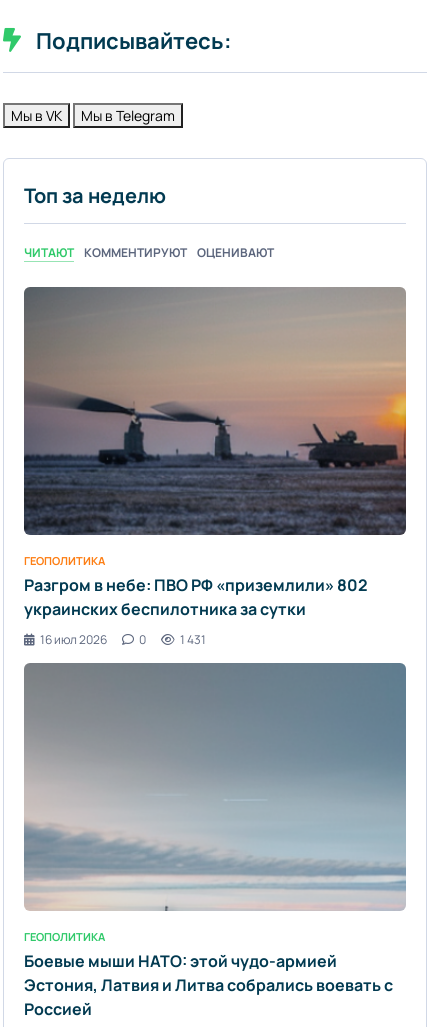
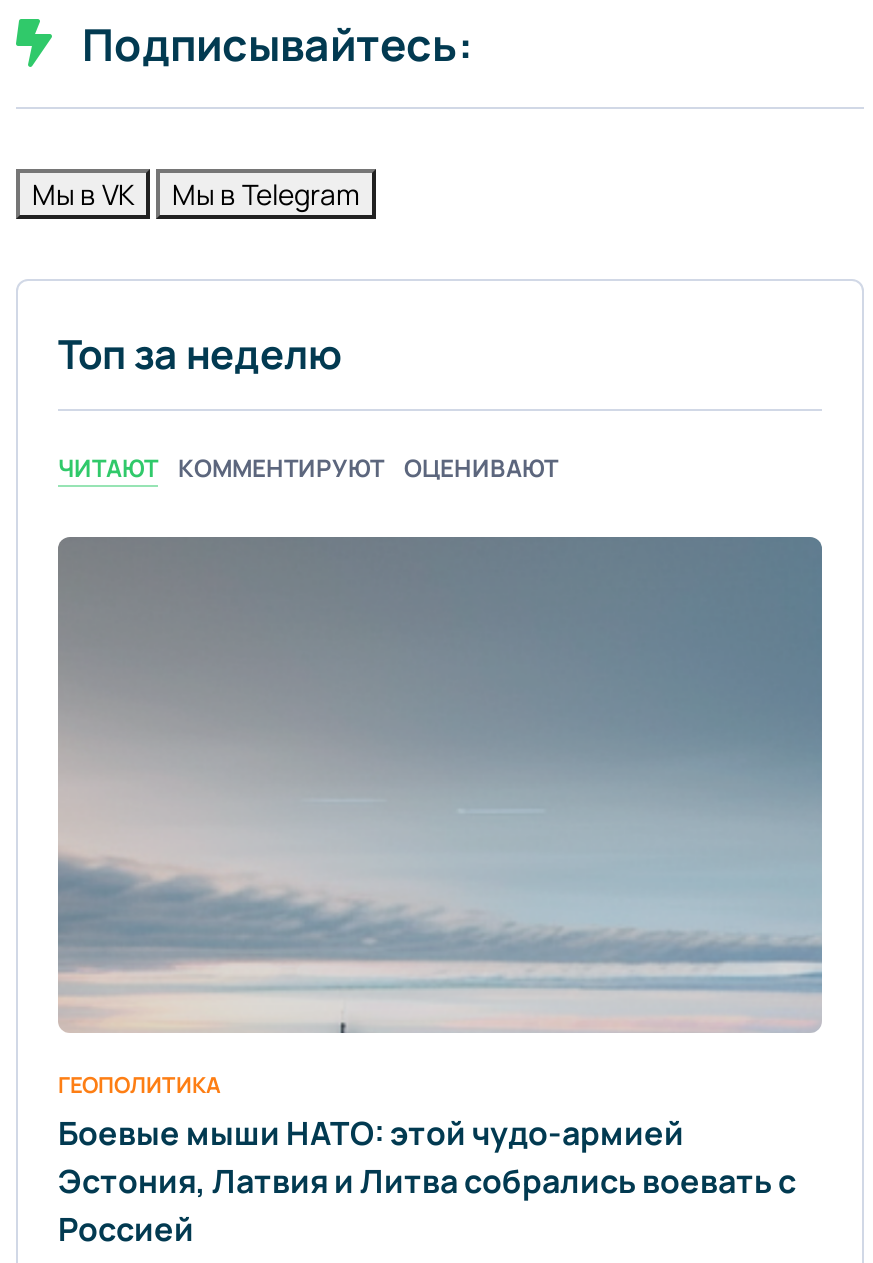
- [image]
+ [image]

- Разгром в небе: ПВО РФ «приземлили» 802
- украинских беспилотника за сутки
- 16 июл 2026
- 0
- 1 431

- ГЕОПОЛИТИКА
